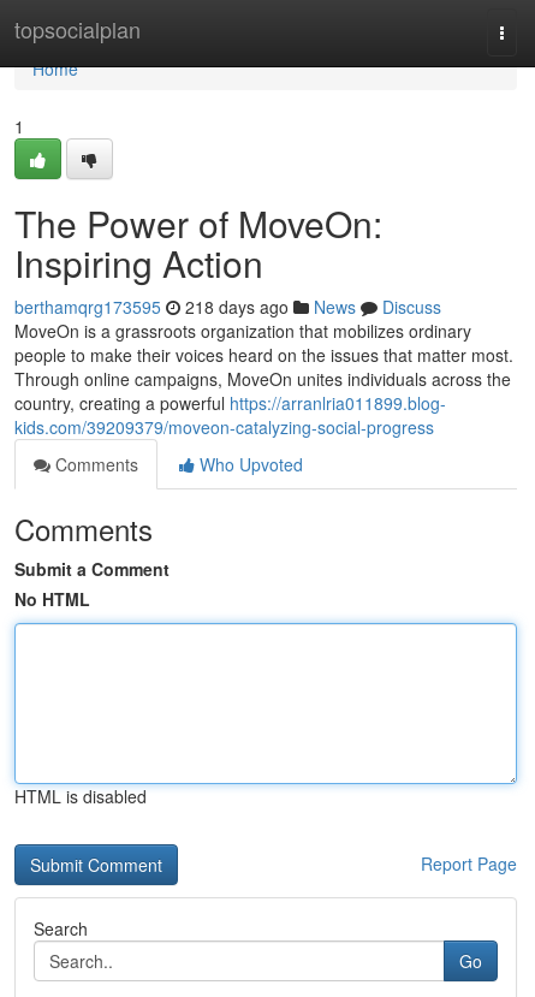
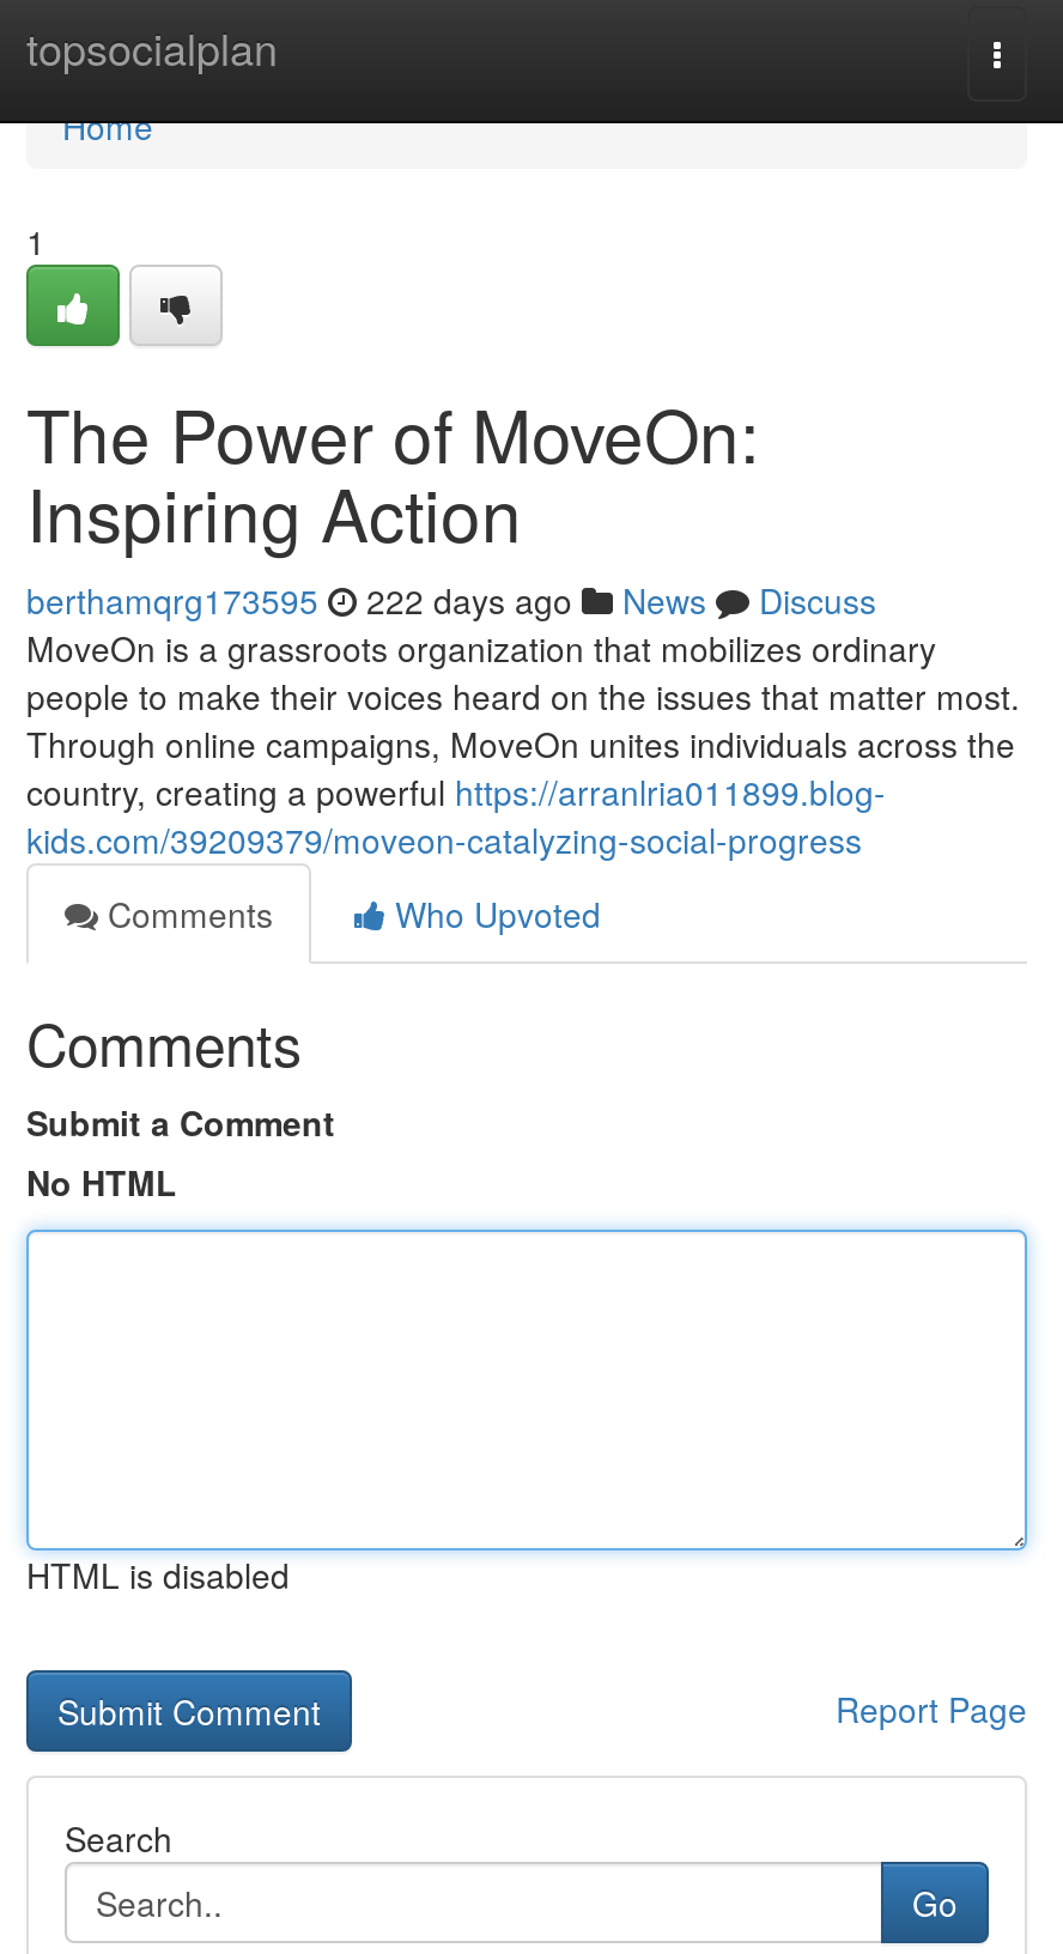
- berthamqrg173595 218 days ago News Discuss
+ berthamqrg173595 222 days ago News Discuss
